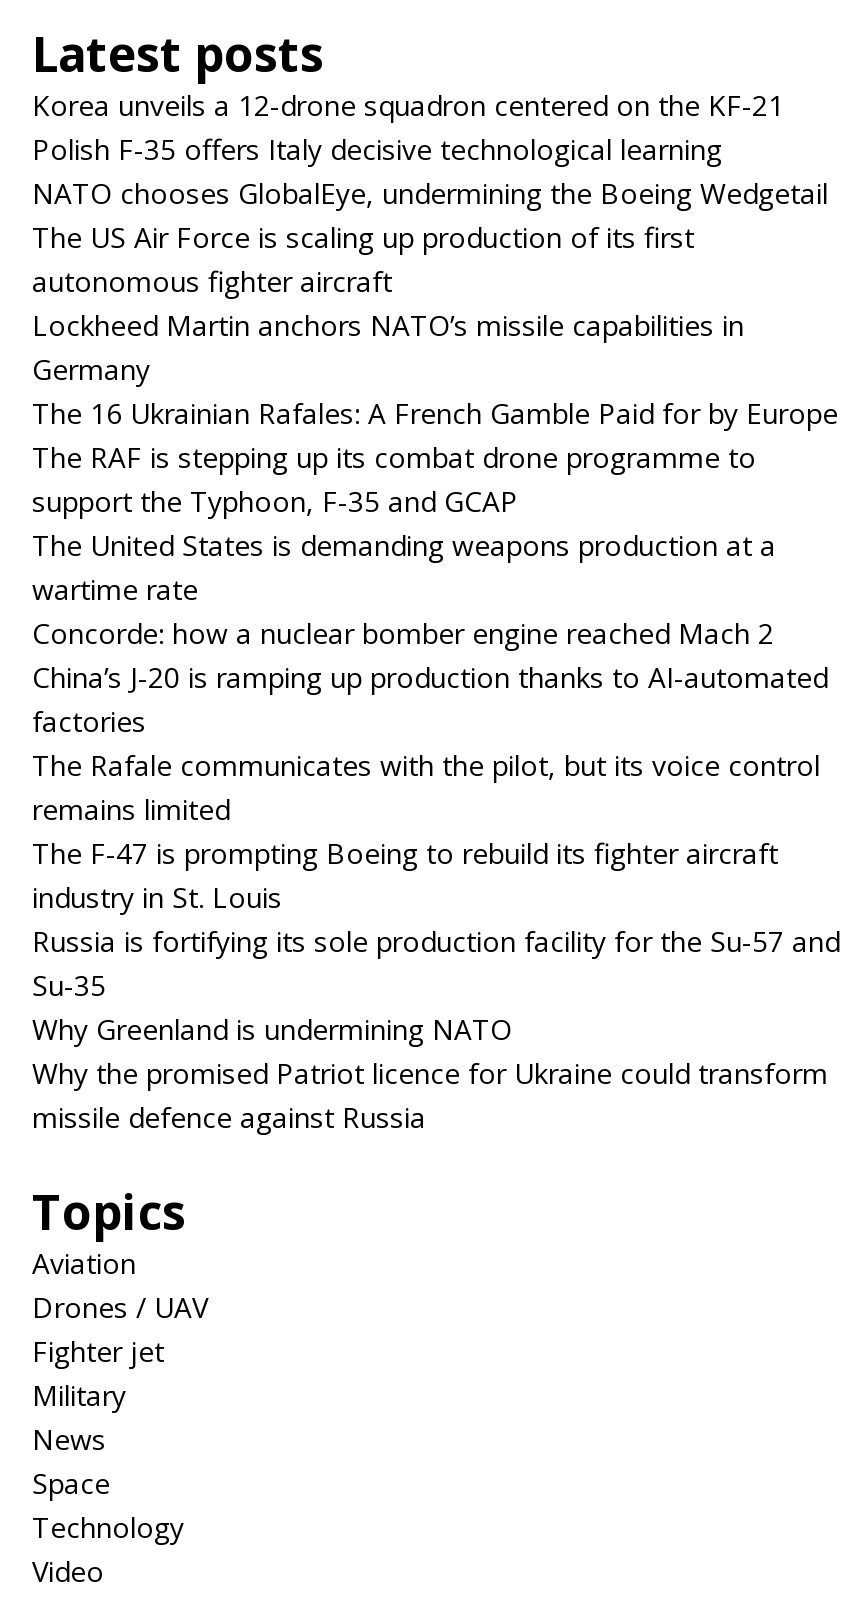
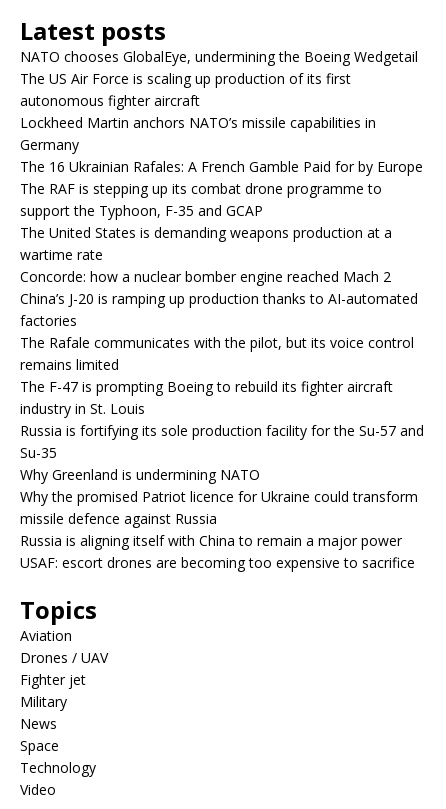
- Korea unveils a 12-drone squadron centered on the KF-21
- Polish F-35 offers Italy decisive technological learning

moved up: NATO chooses GlobalEye, undermining the Boeing Wedgetail | The US Air Force is scaling up production of its first | autonomous fighter aircraft | ... | Why the promised Patriot licence for Ukraine could transform | missile defence against Russia

+ Russia is aligning itself with China to remain a major power
+ USAF: escort drones are becoming too expensive to sacrifice
